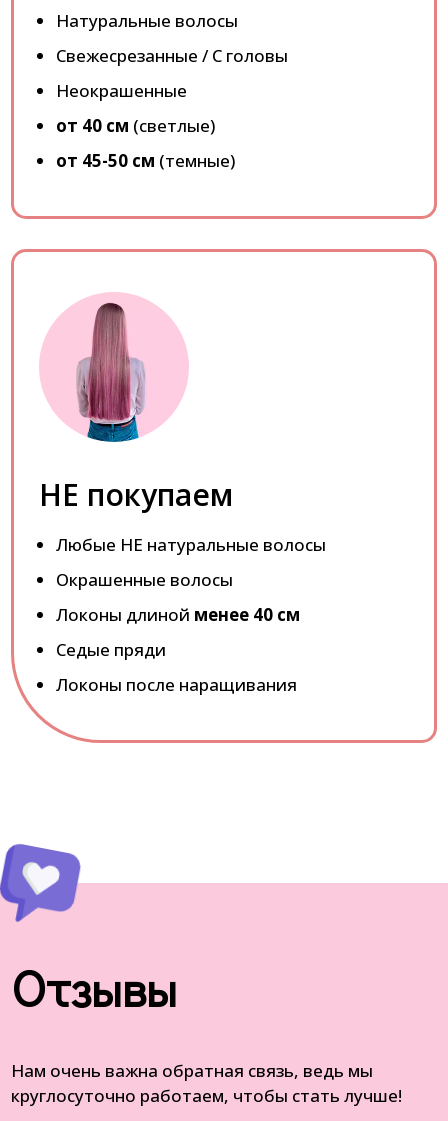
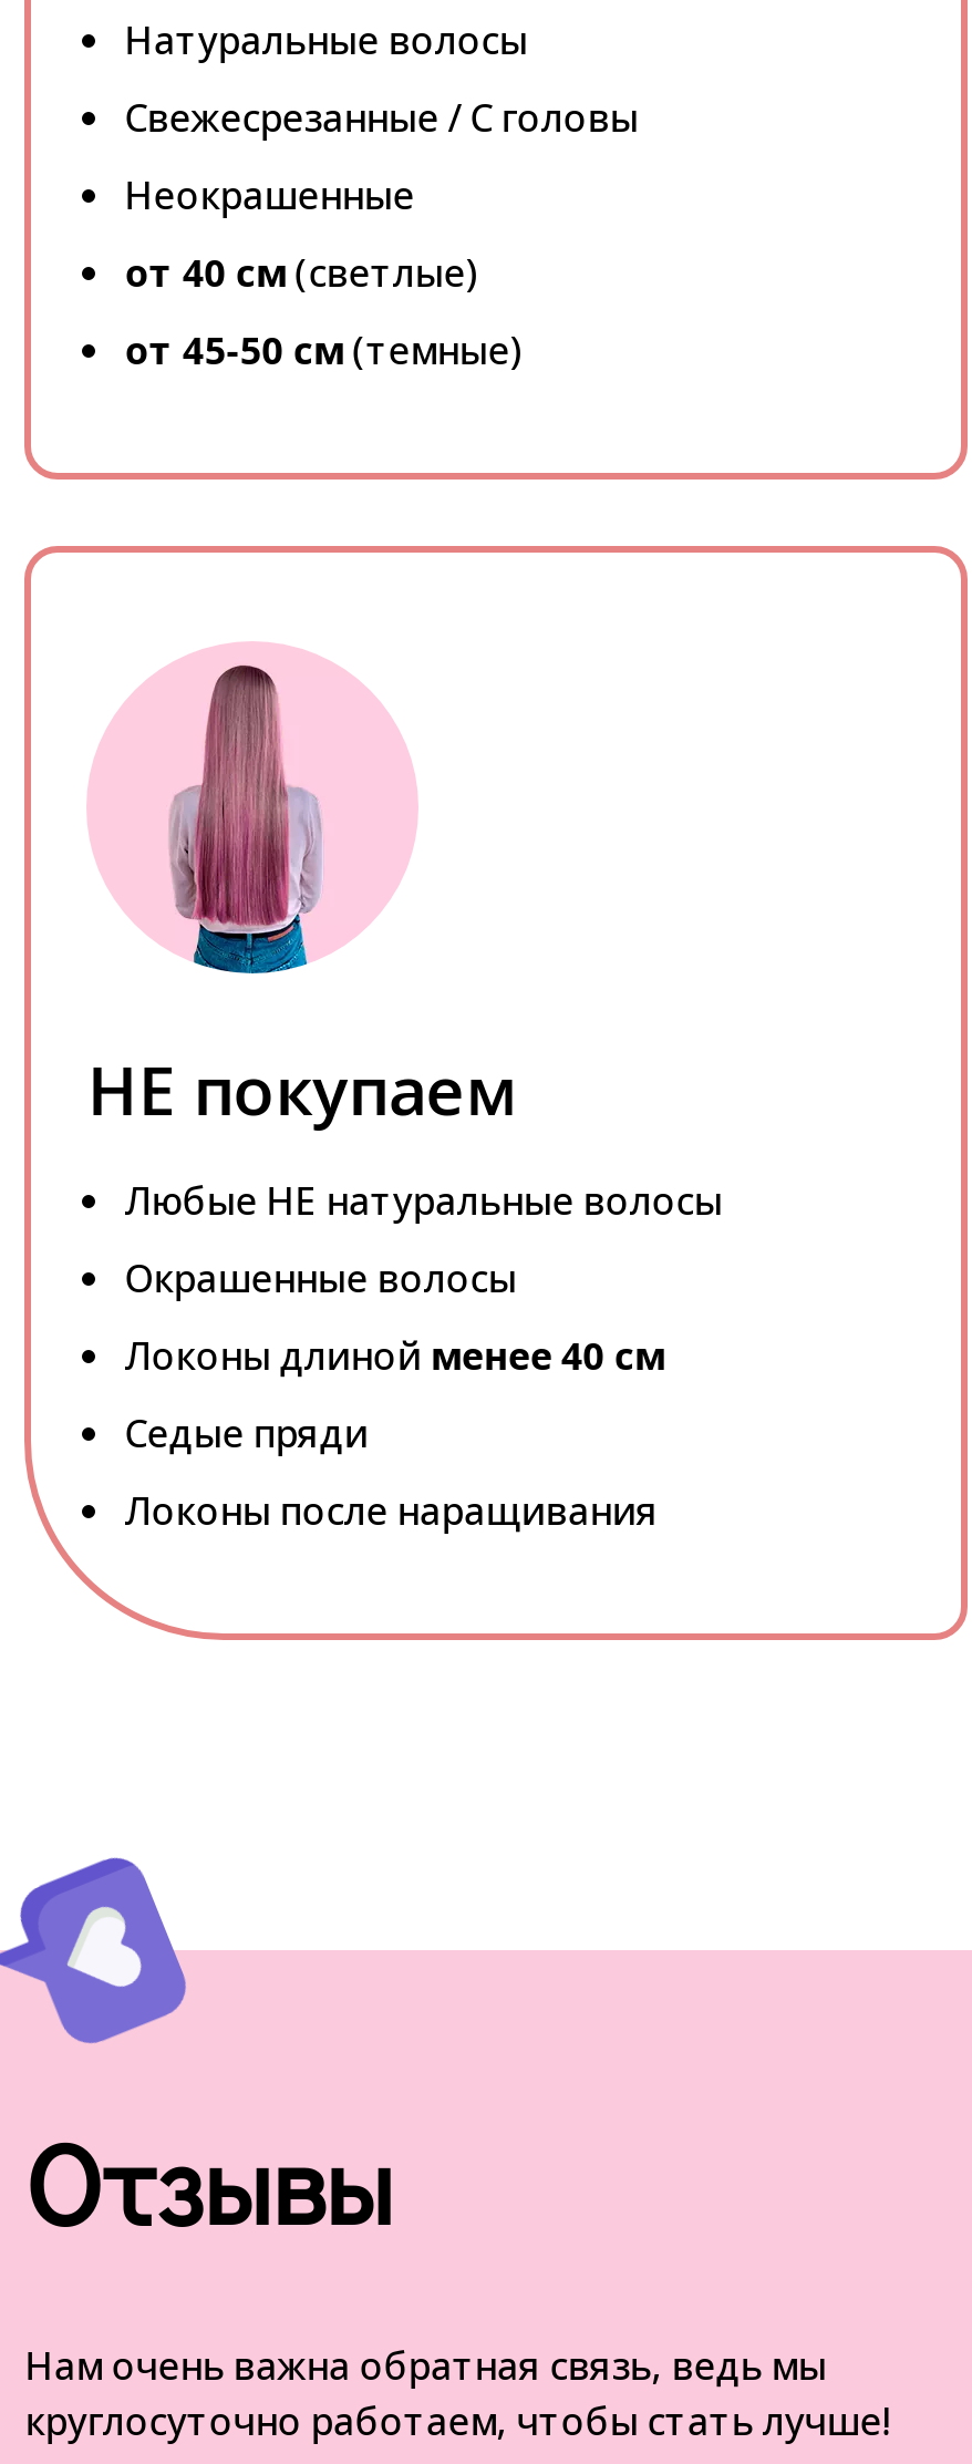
- [image]
+ [image]
